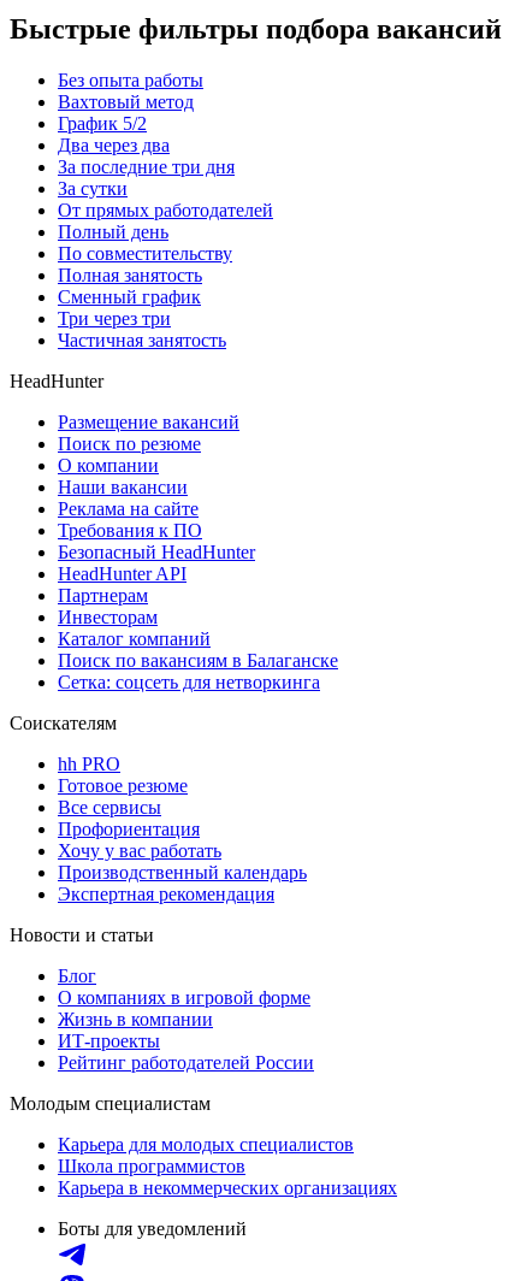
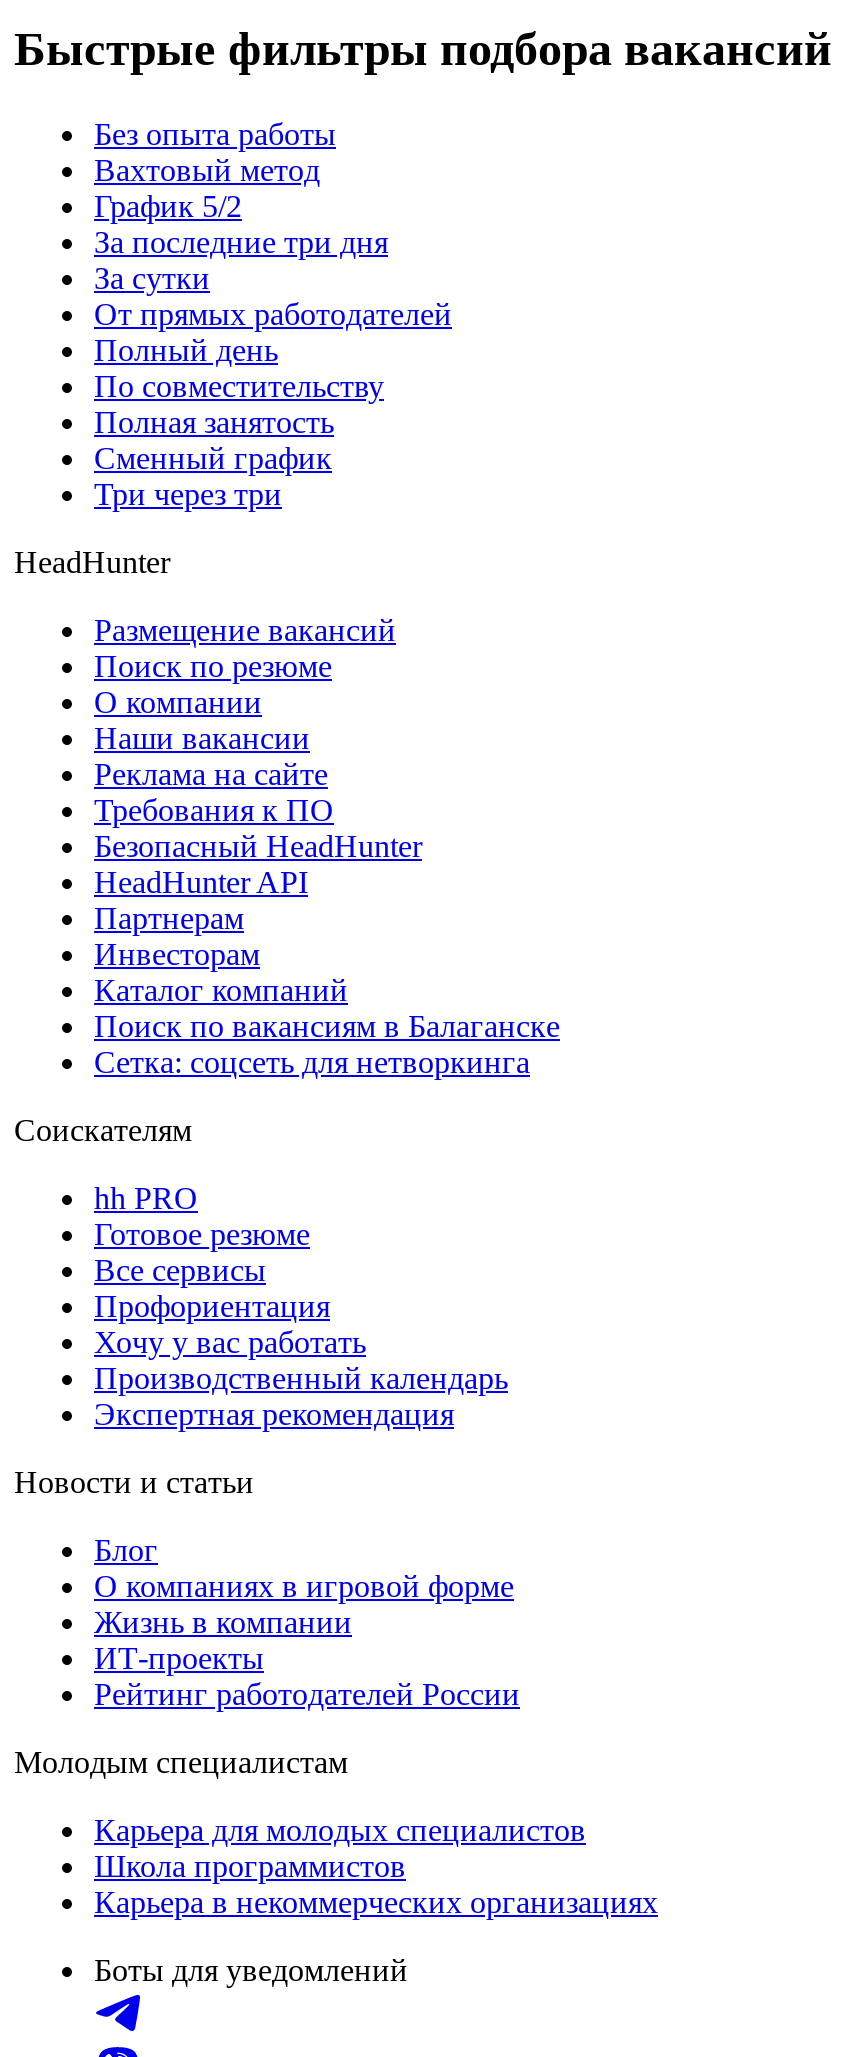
- Два через два

- Частичная занятость
